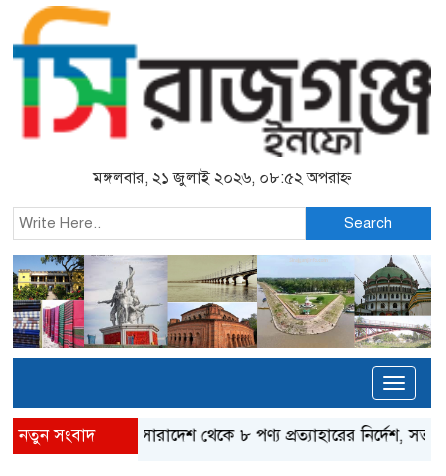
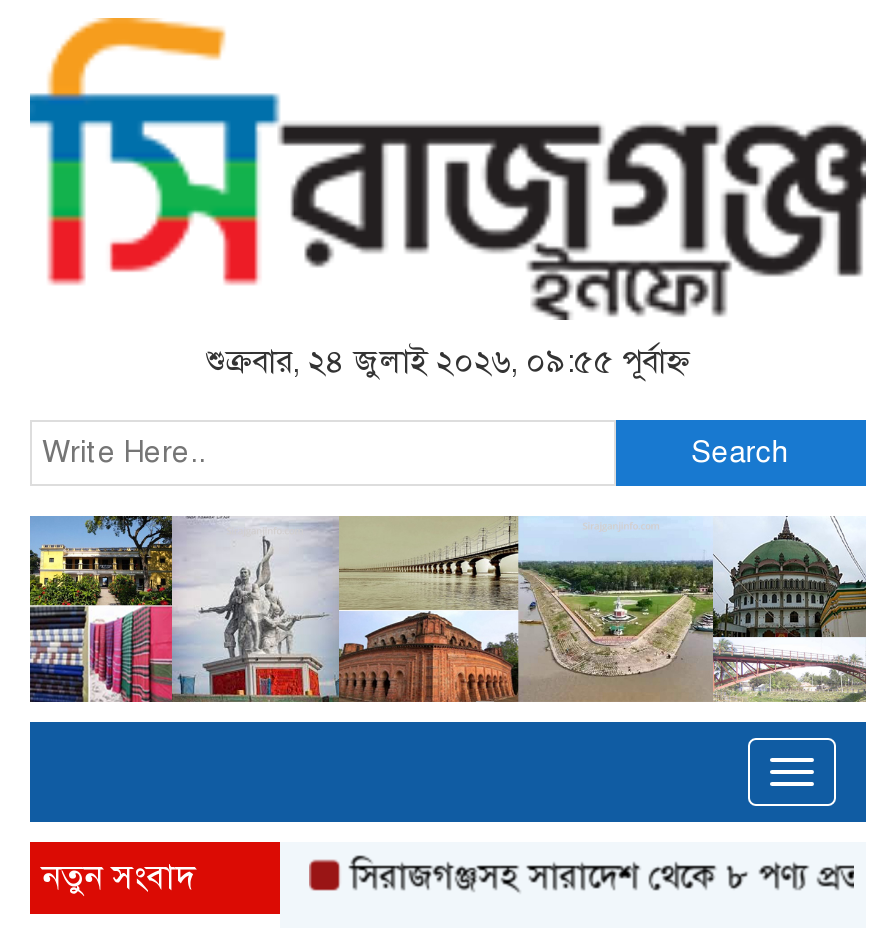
- মঙ্গলবার, ২১ জুলাই ২০২৬, ০৮:৫২ অপরাহ্ন
+ শুক্রবার, ২৪ জুলাই ২০২৬, ০৯:৫৫ পূর্বাহ্ন
